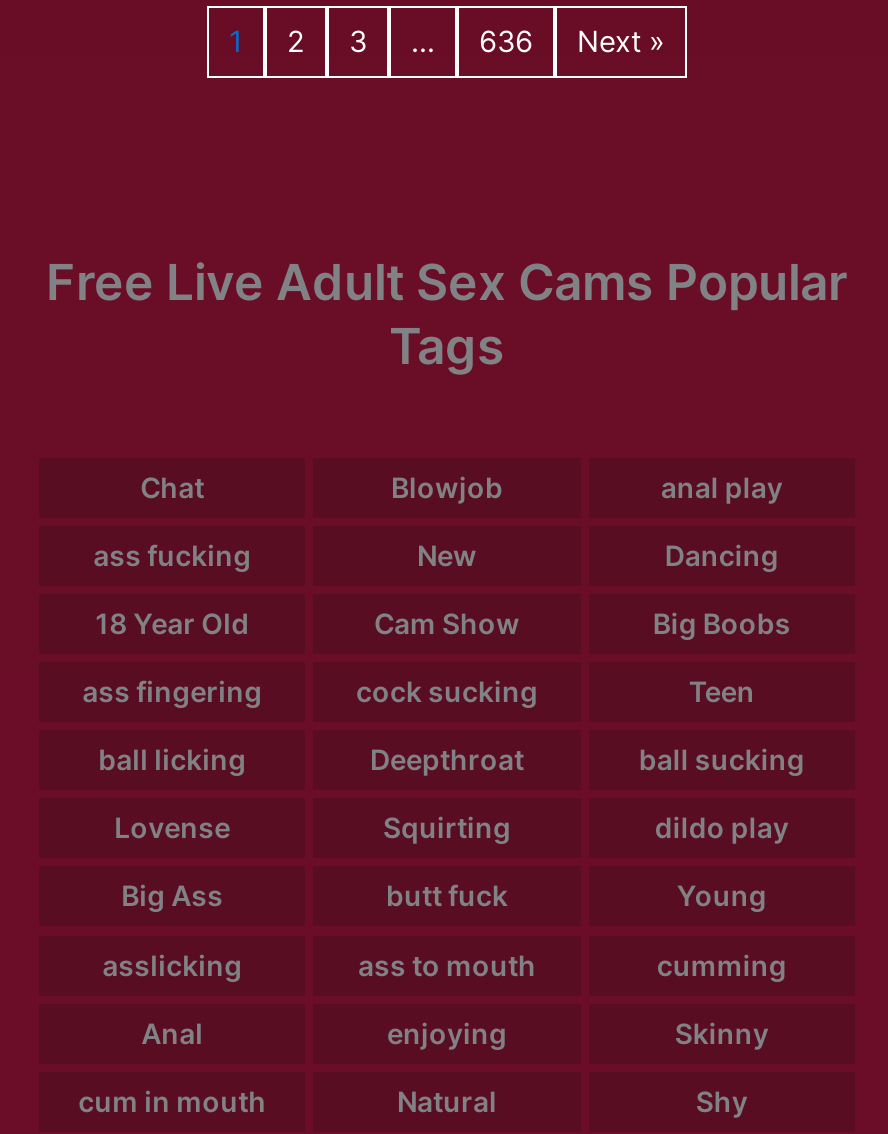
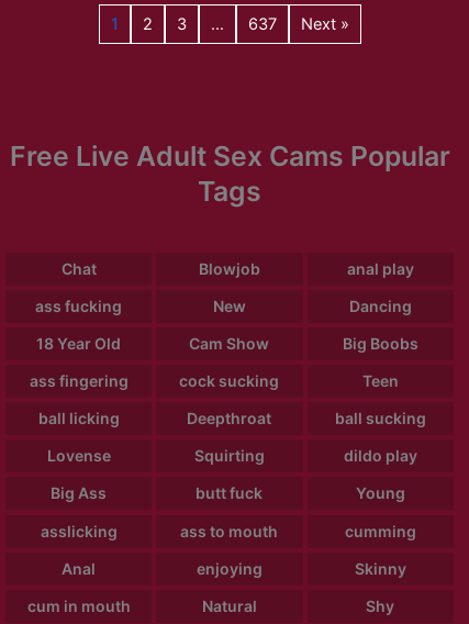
- 636
+ 637
